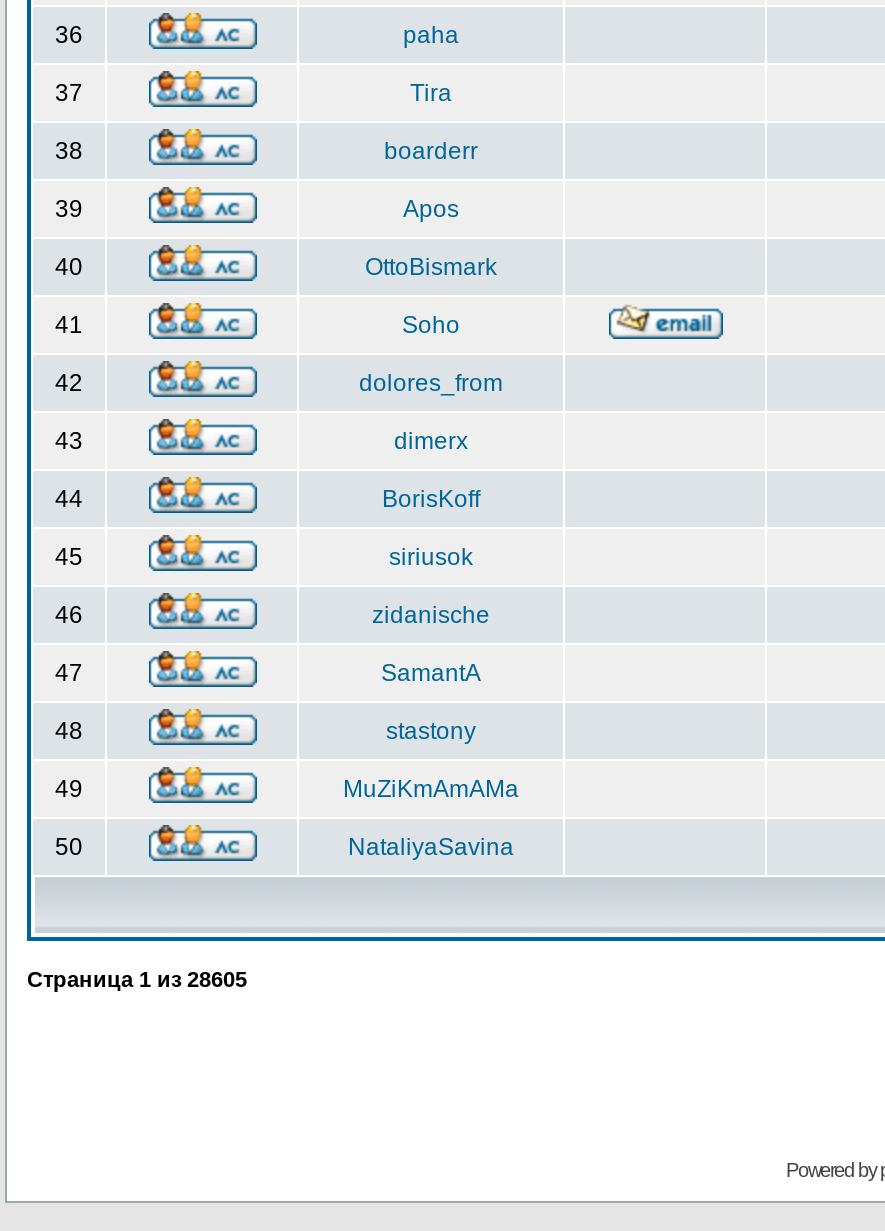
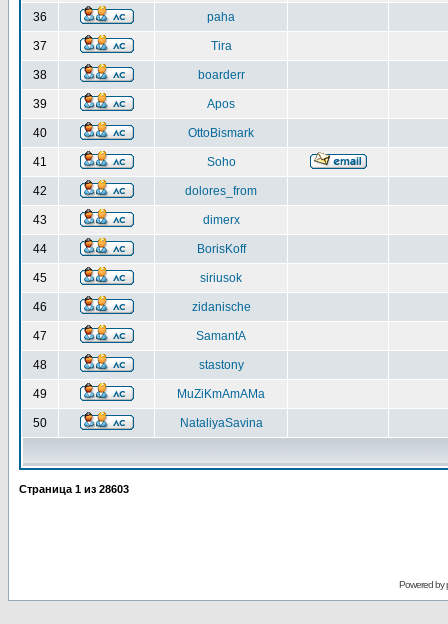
- Страница 1 из 28605
+ Страница 1 из 28603
